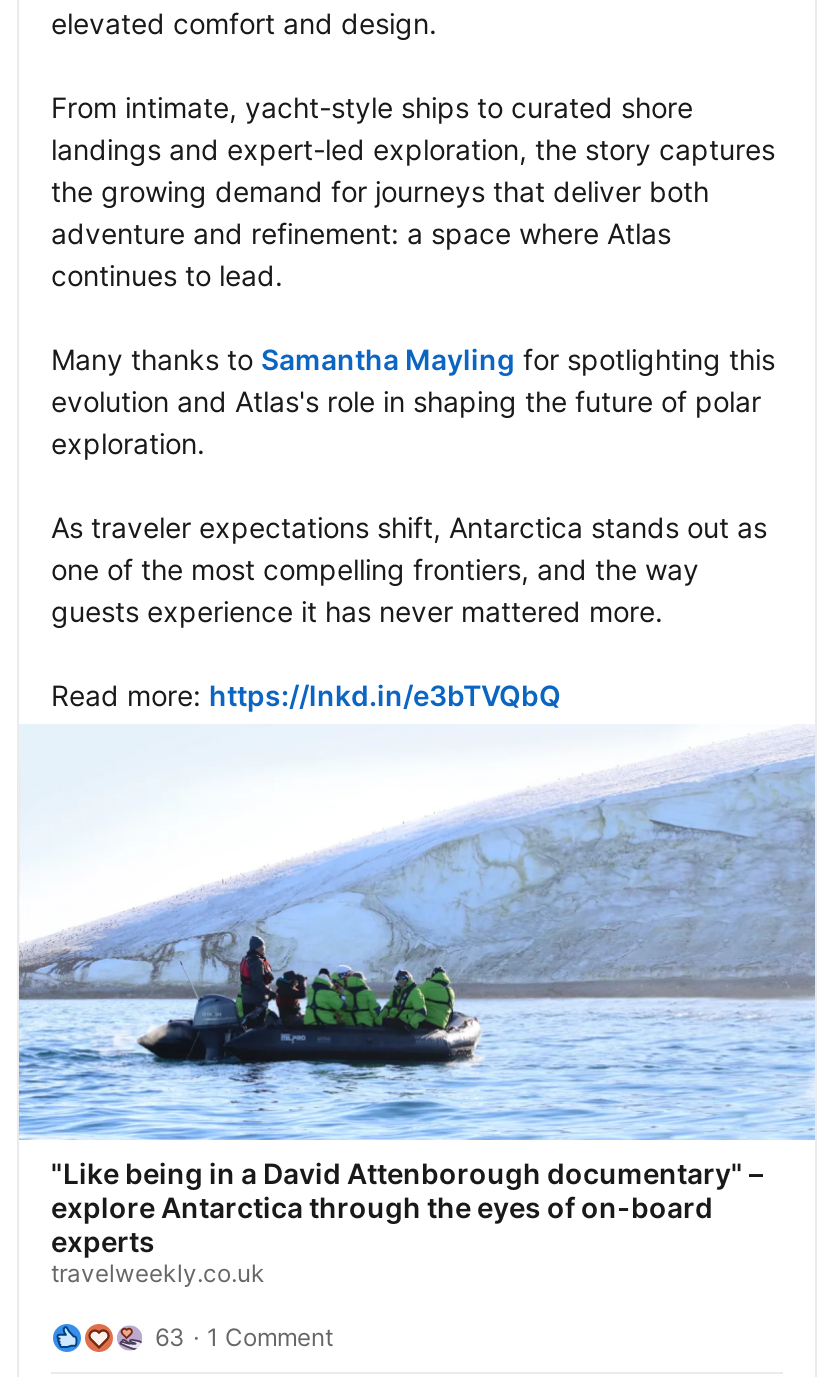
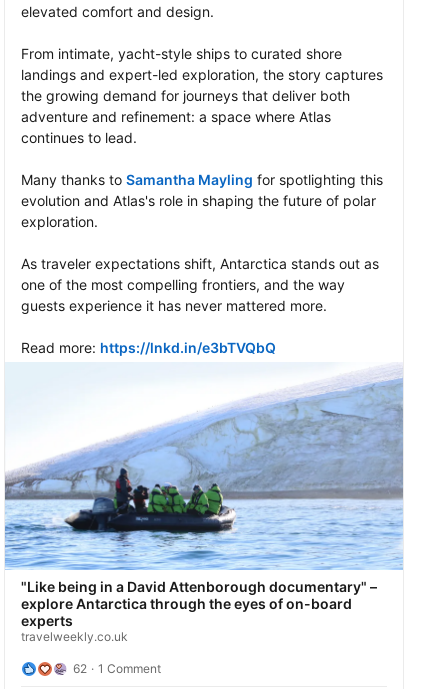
- 63 1 Comment
+ 62 1 Comment
